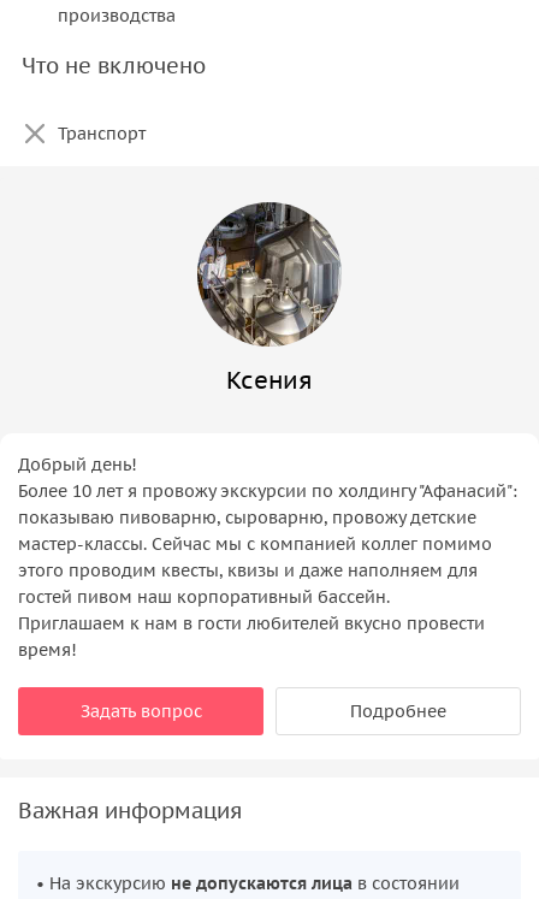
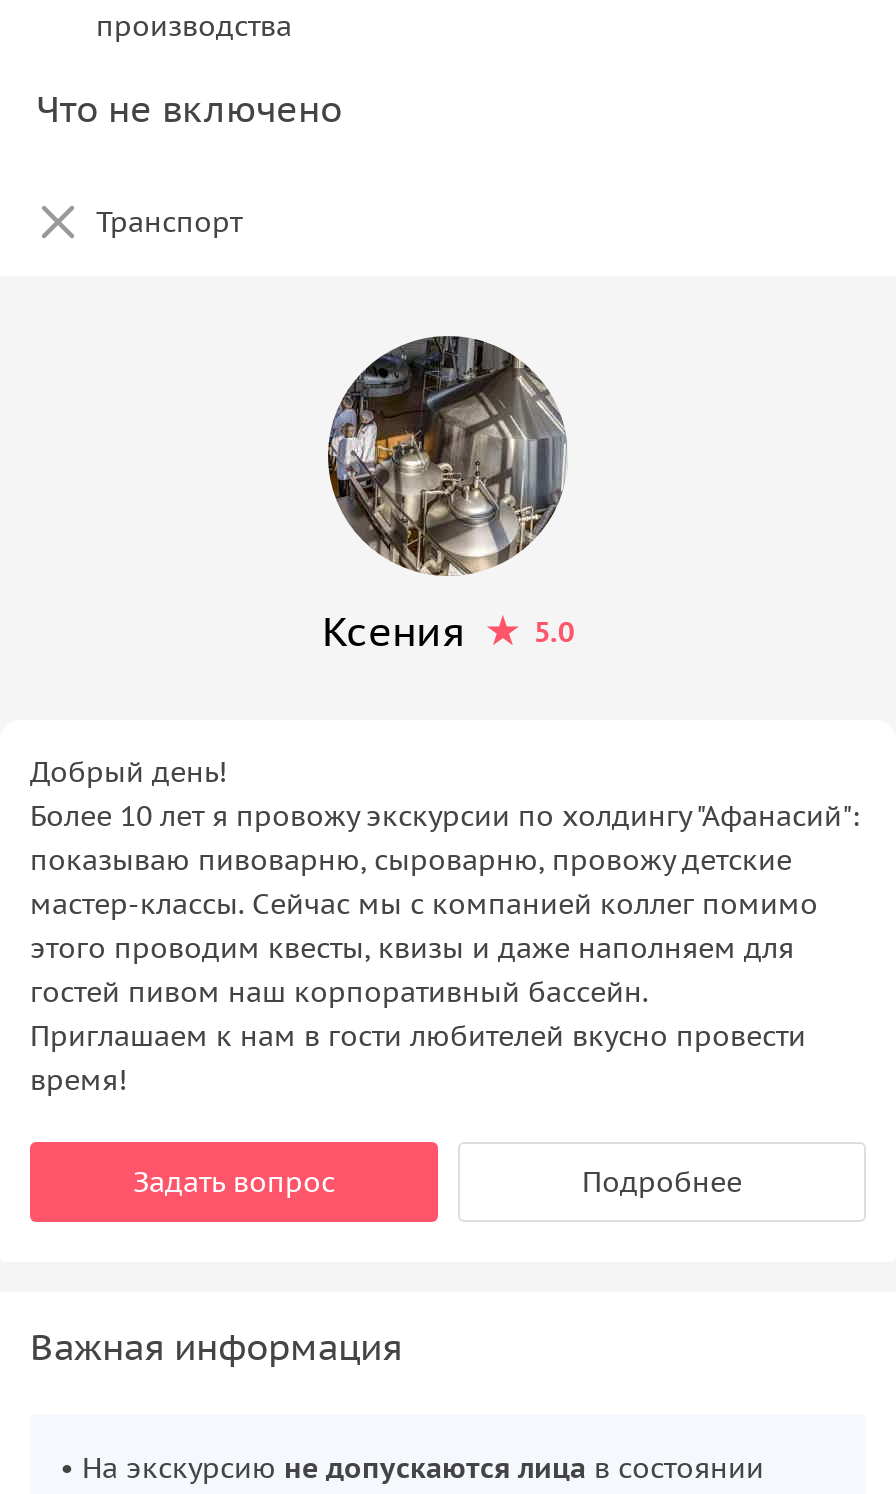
+ 5.0
